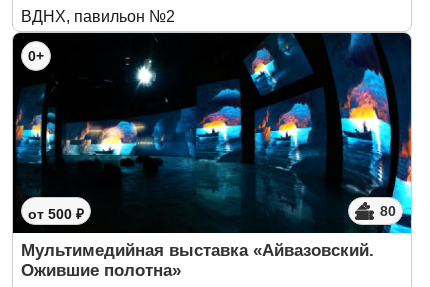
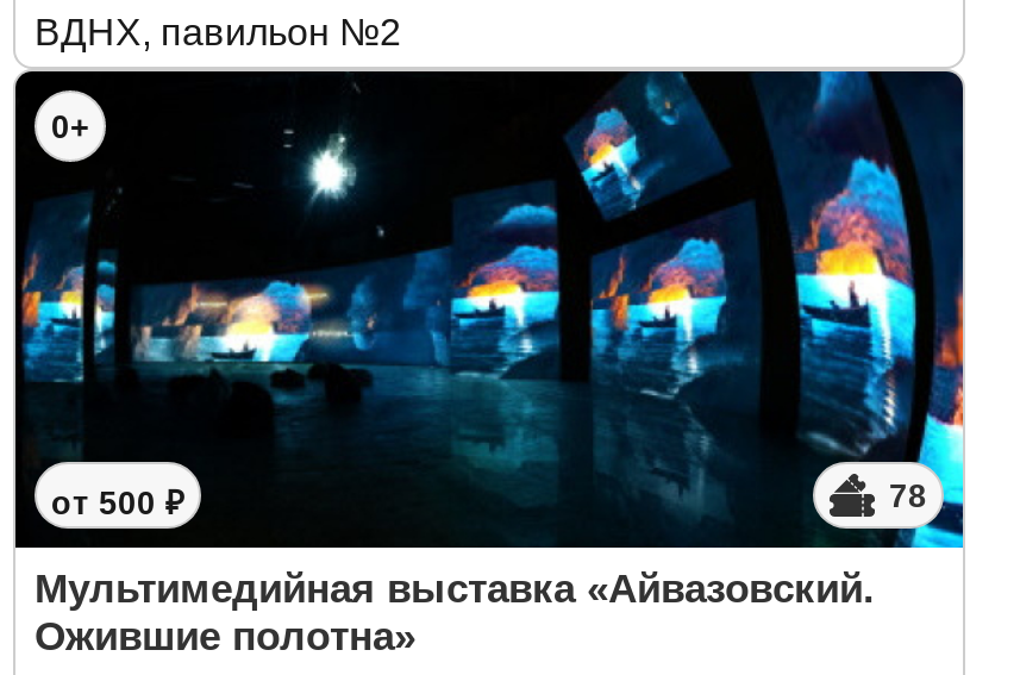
- 80
+ 78
